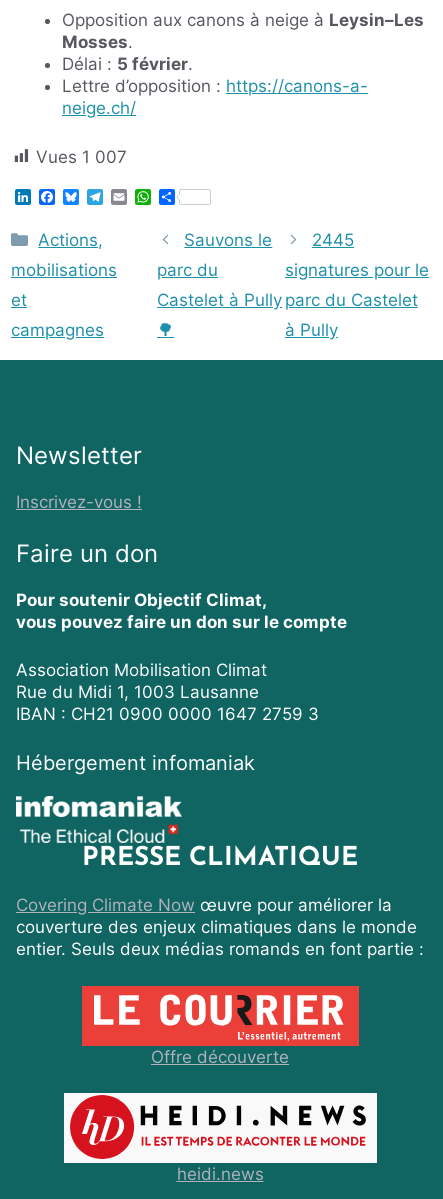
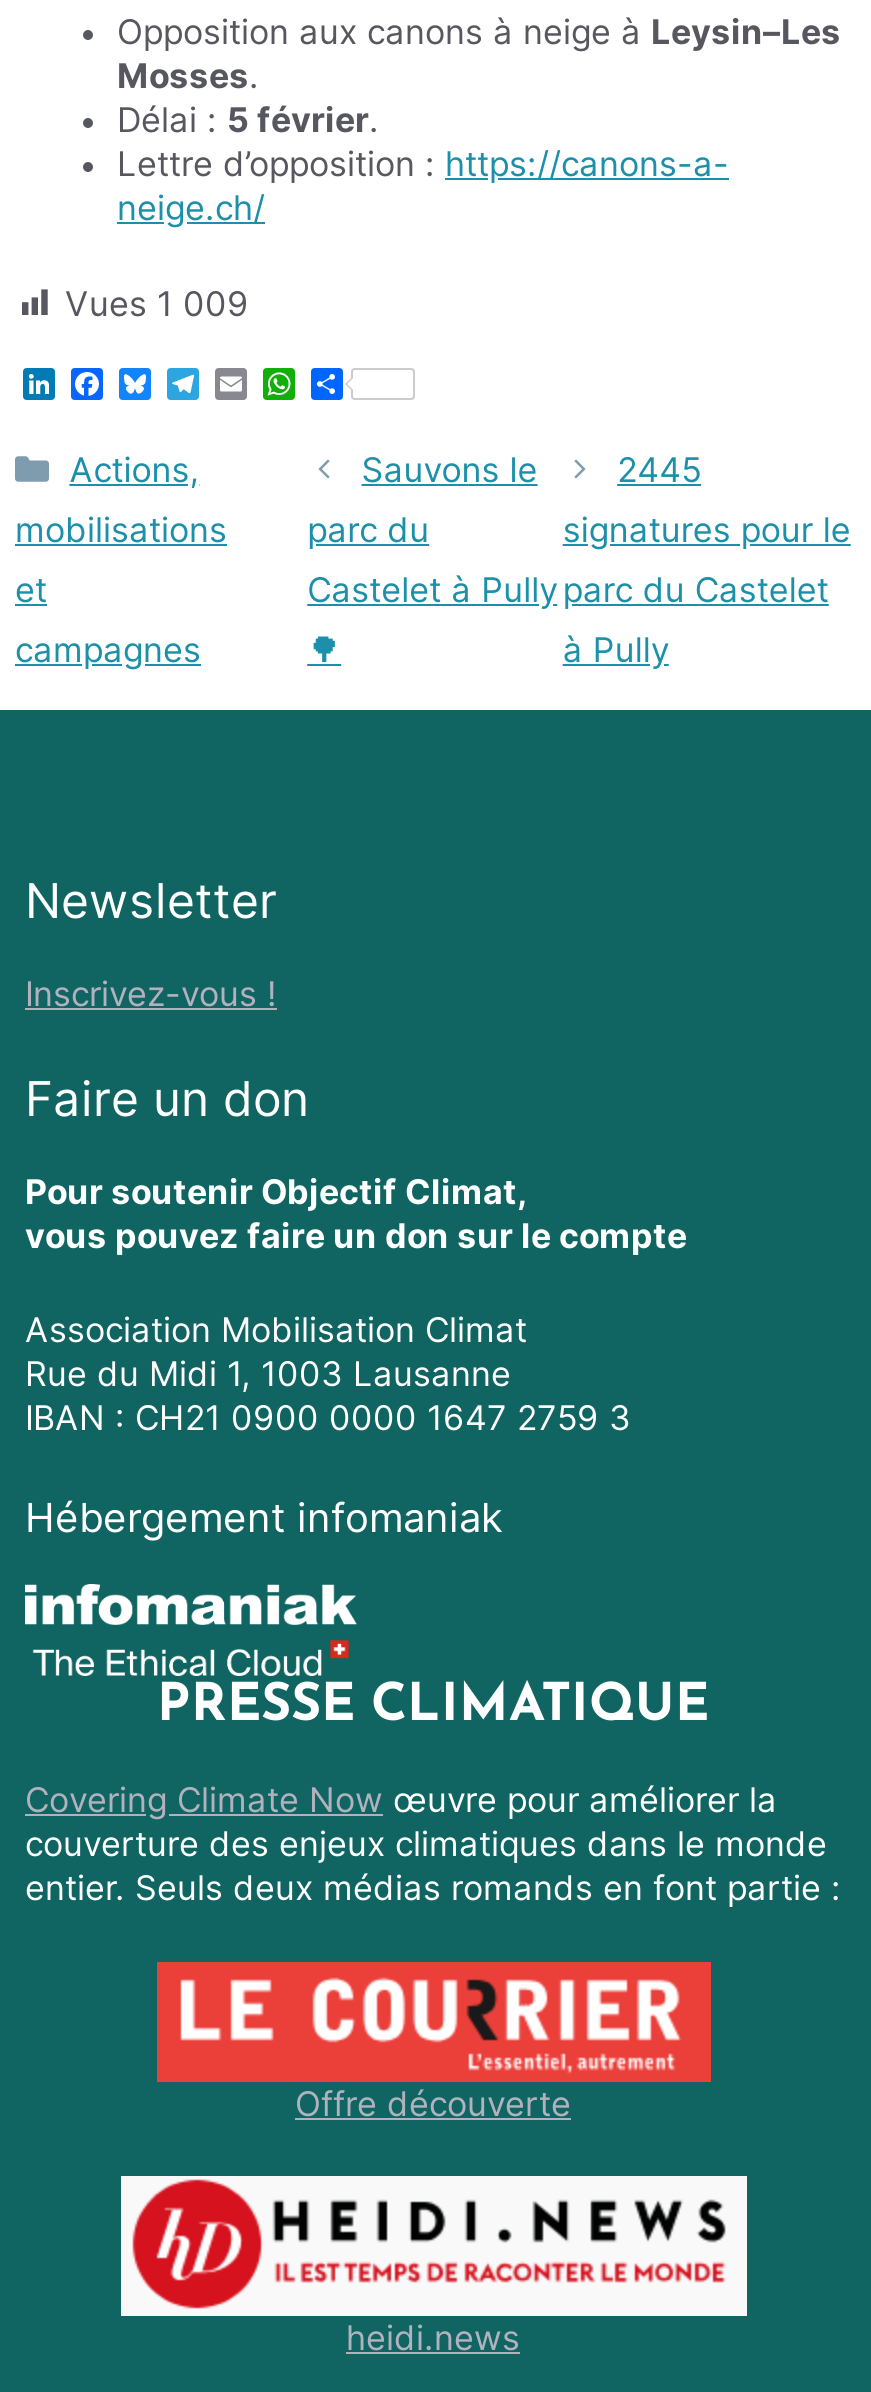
- Vues 1 007
+ Vues 1 009
